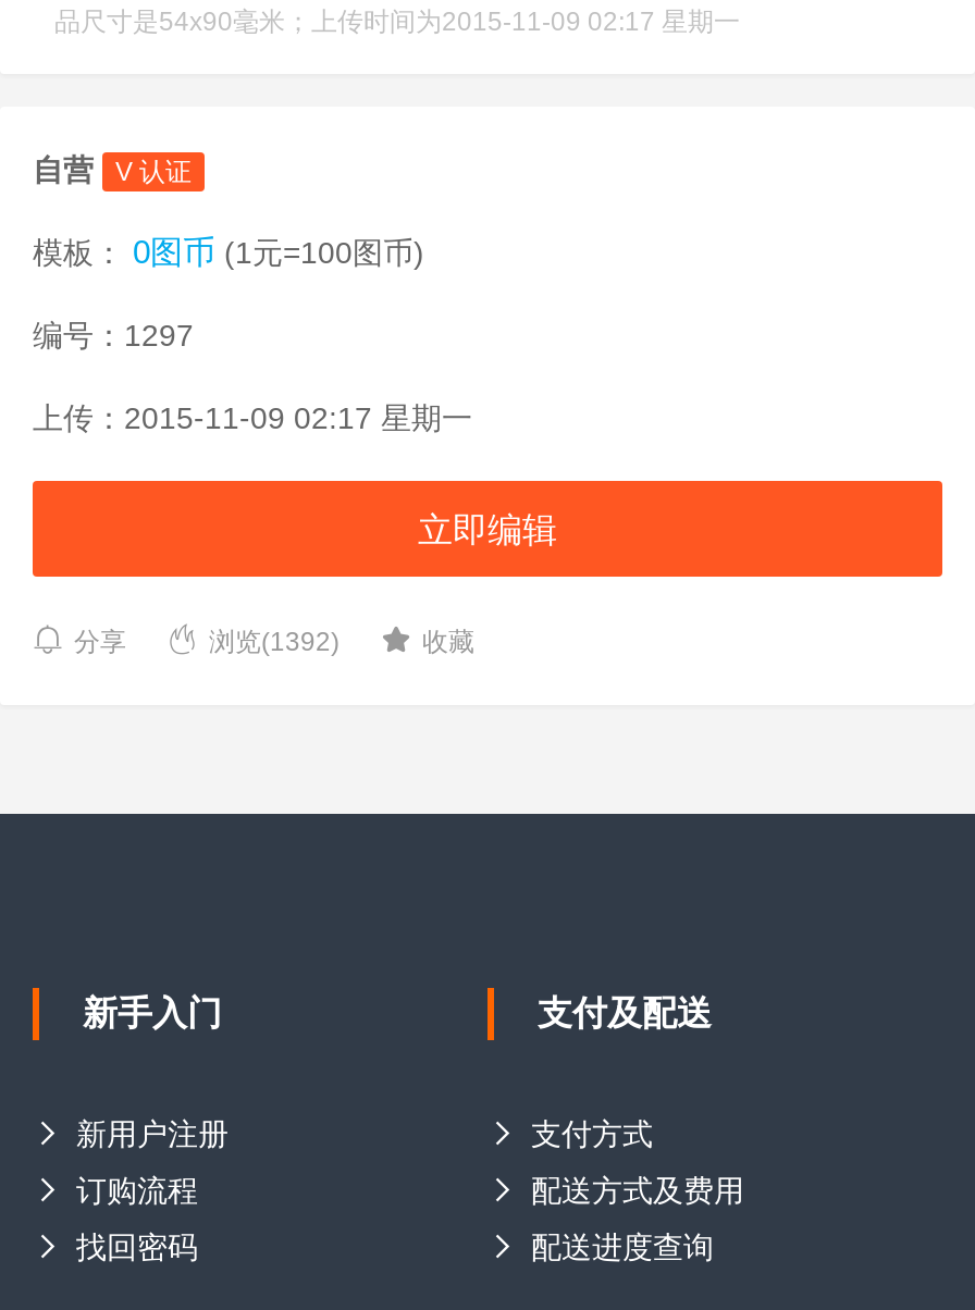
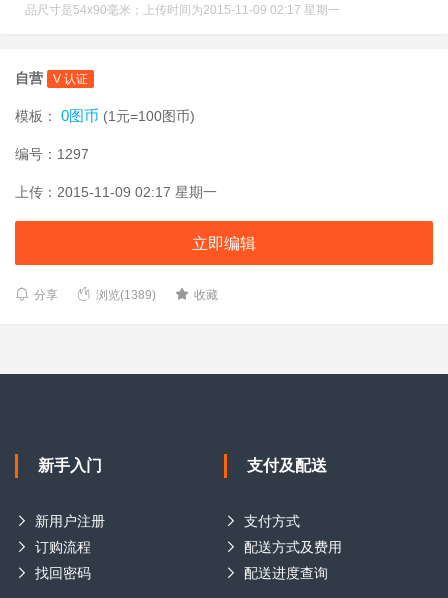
- 浏览(1392)
+ 浏览(1389)
